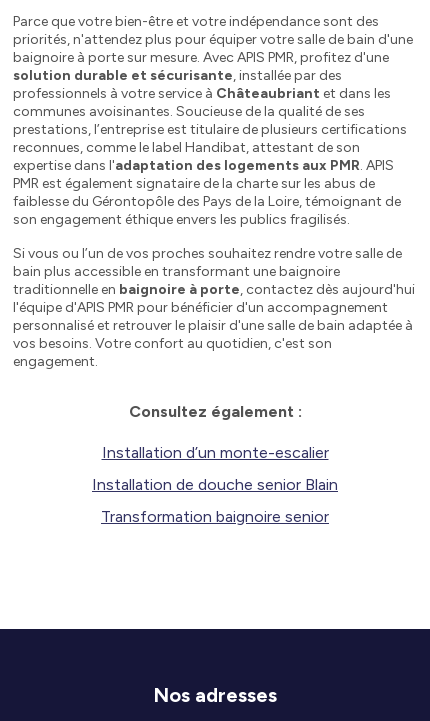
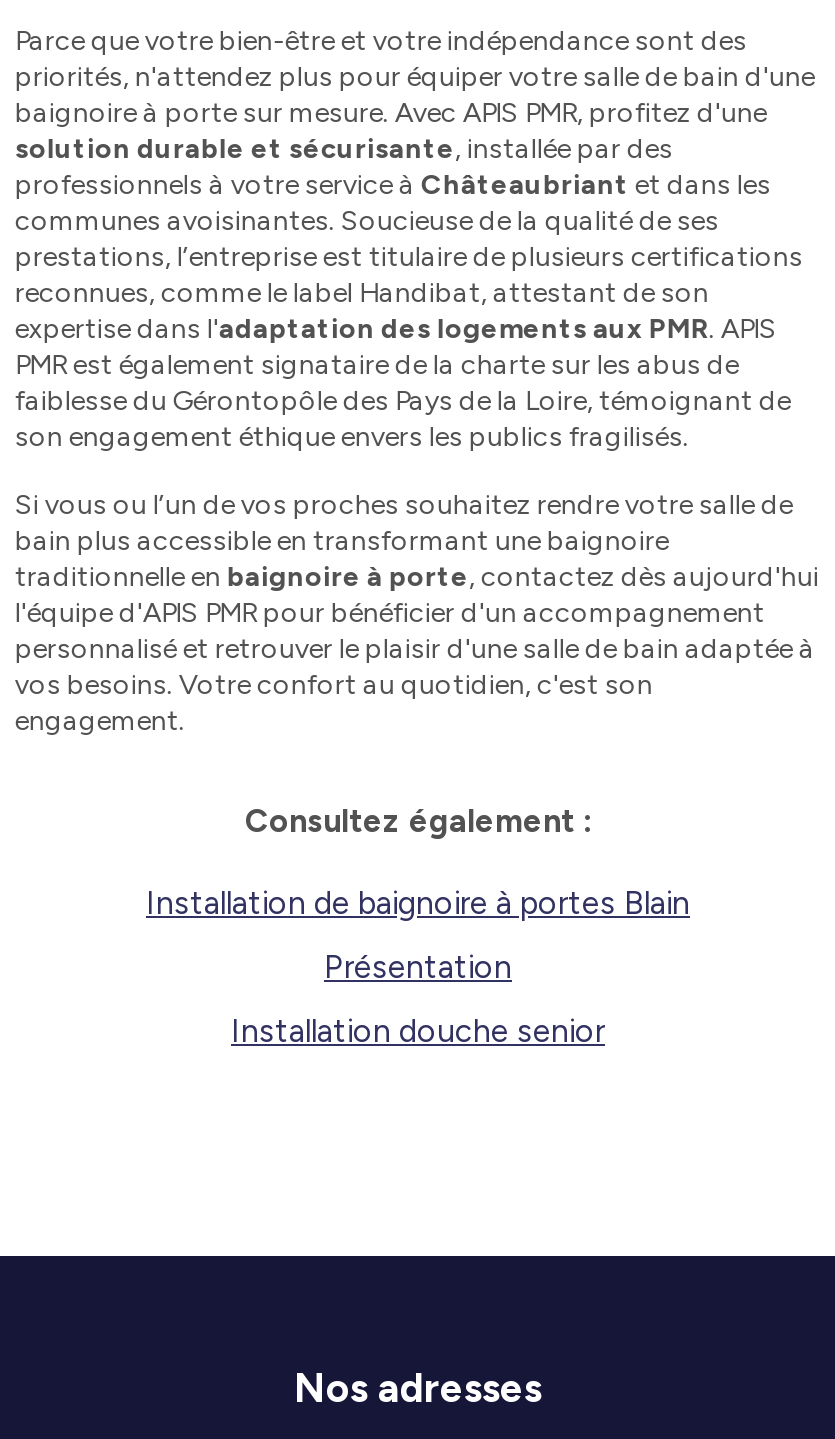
- Installation d’un monte-escalier
+ Installation de baignoire à portes Blain

- Installation de douche senior Blain
+ Présentation

- Transformation baignoire senior
+ Installation douche senior
